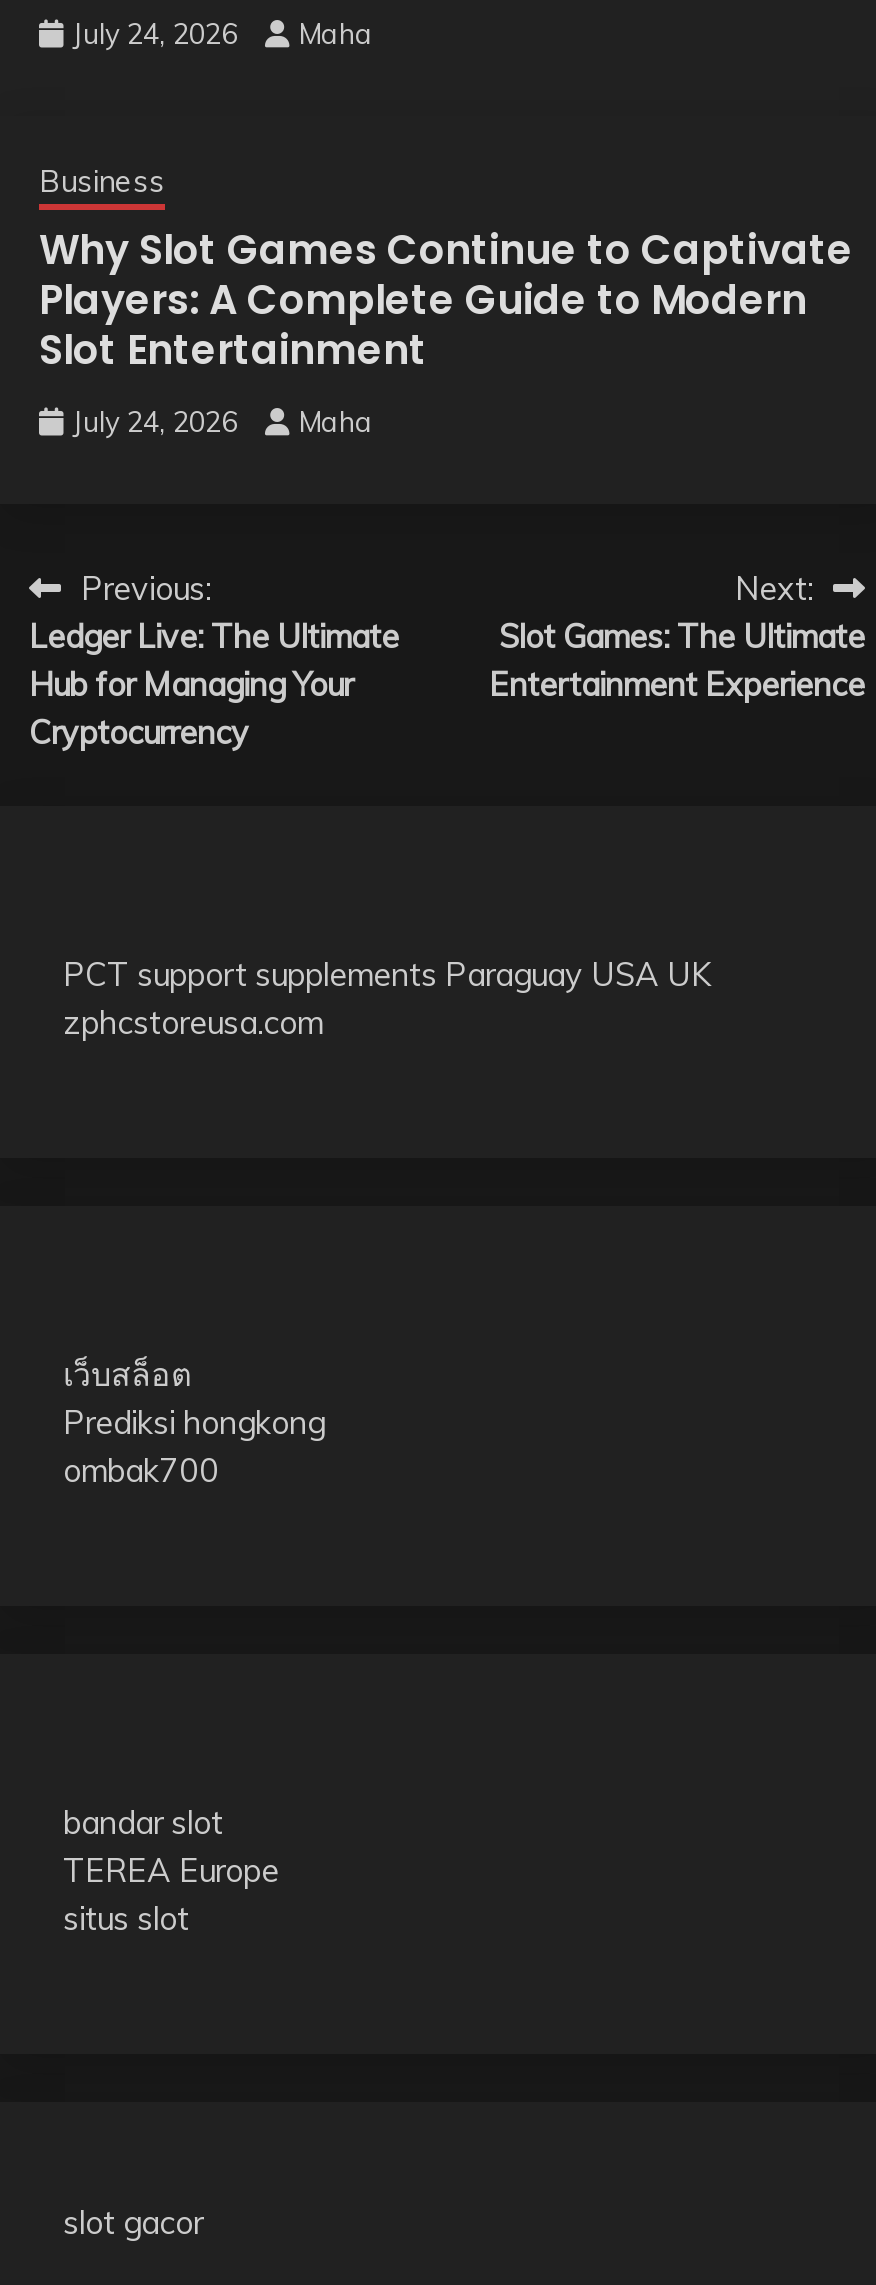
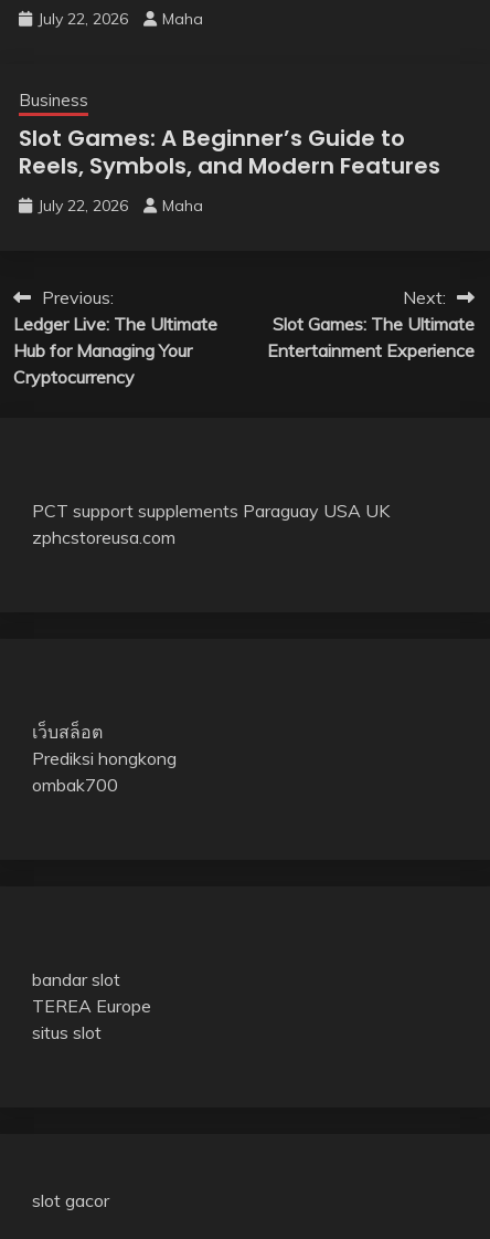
- July 24, 2026 Maha
+ July 22, 2026 Maha

- Why Slot Games Continue to Captivate
- Players: A Complete Guide to Modern
- Slot Entertainment
+ Slot Games: A Beginner’s Guide to
+ Reels, Symbols, and Modern Features

- July 24, 2026 Maha
+ July 22, 2026 Maha
